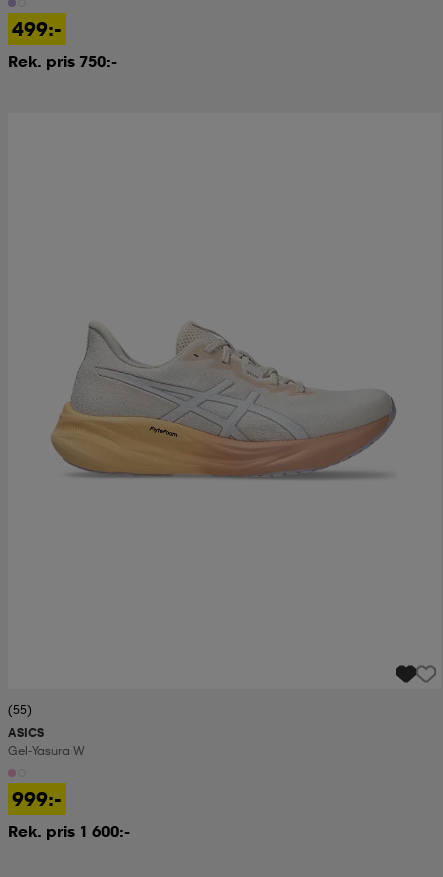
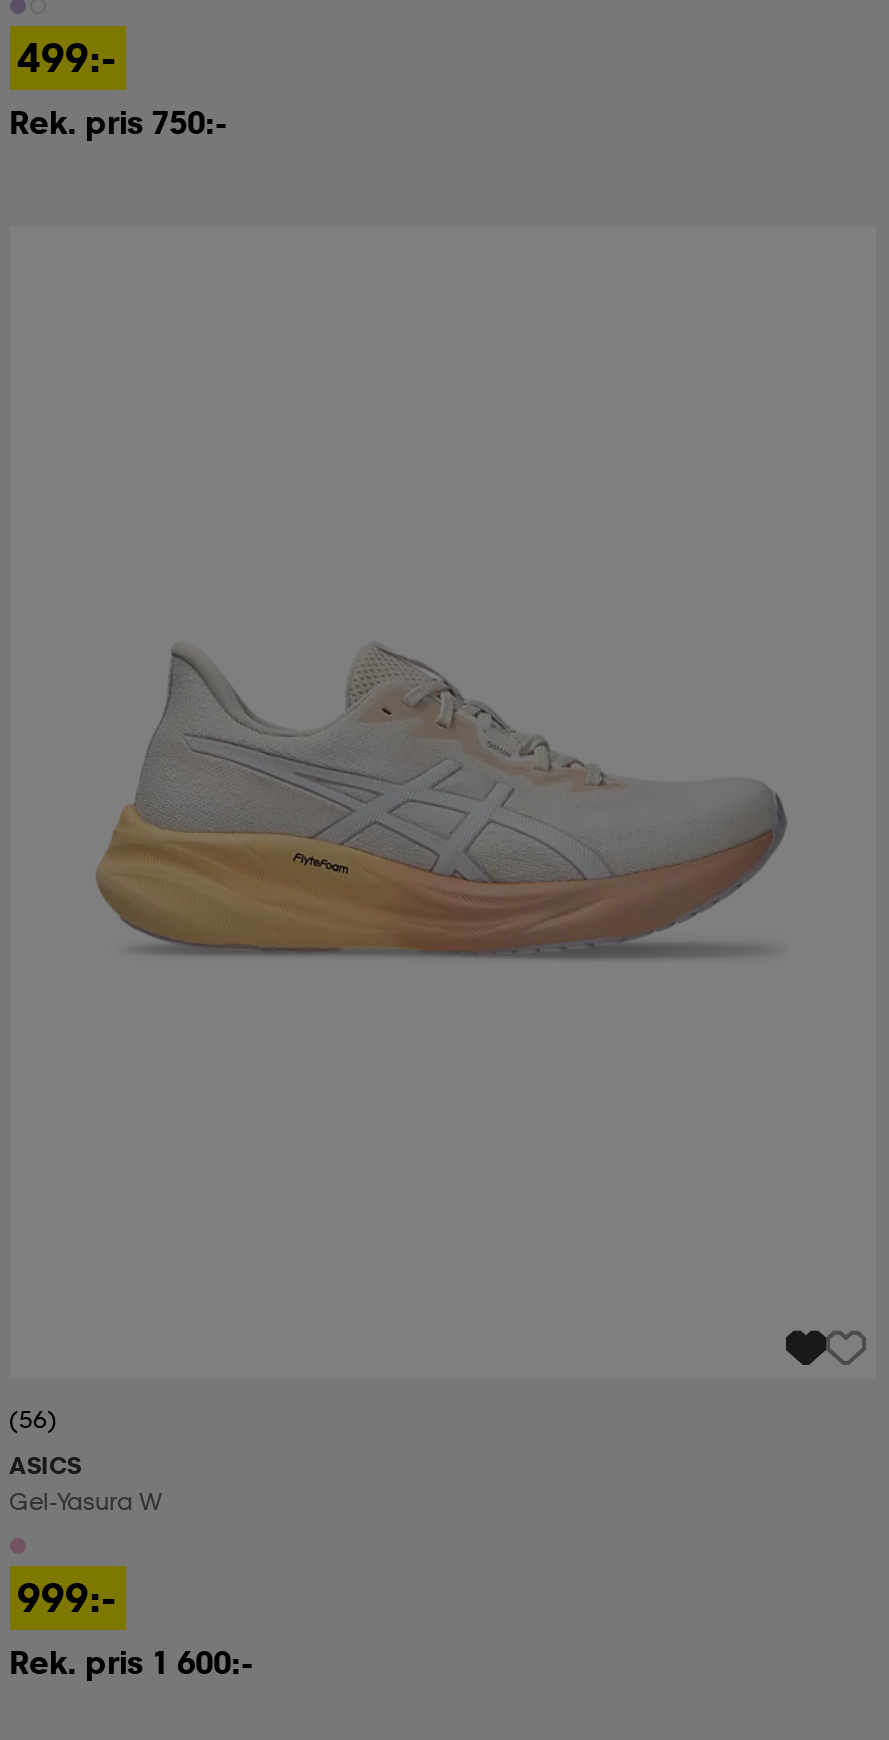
- (55)
+ (56)
